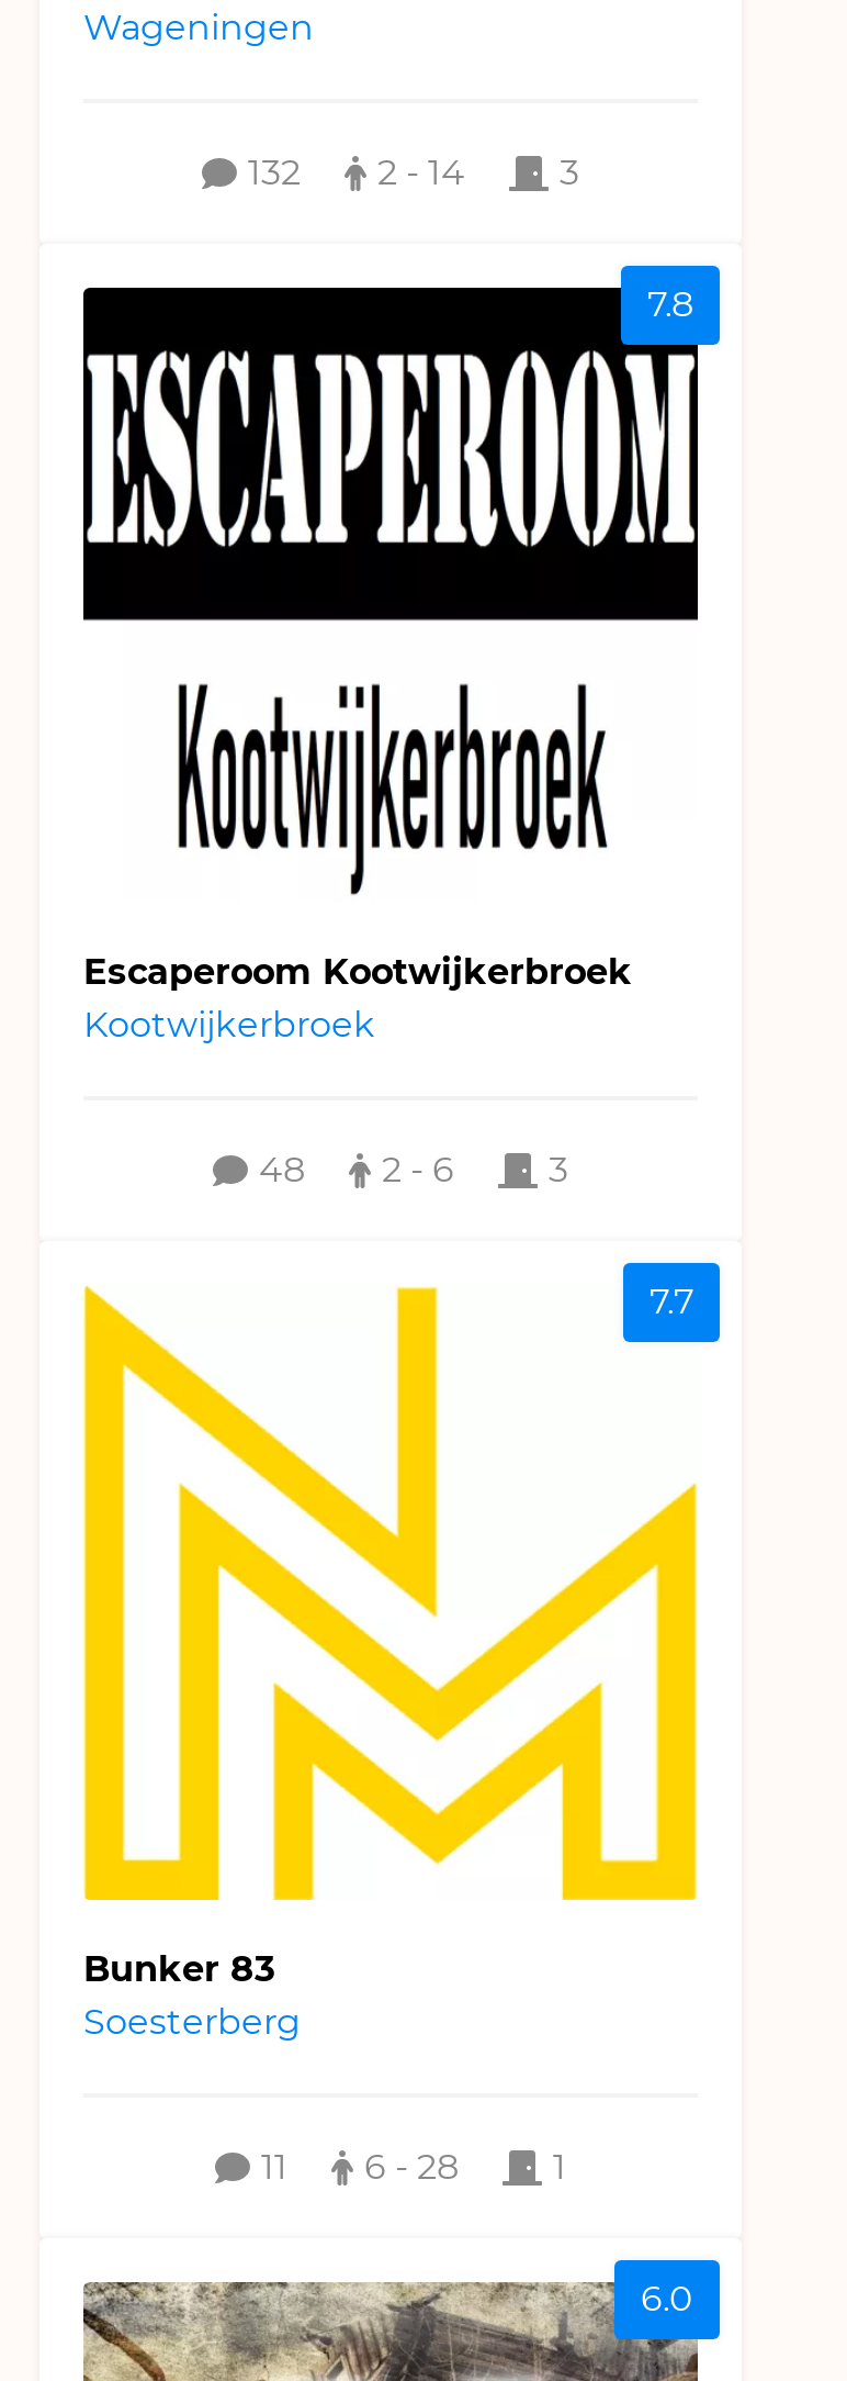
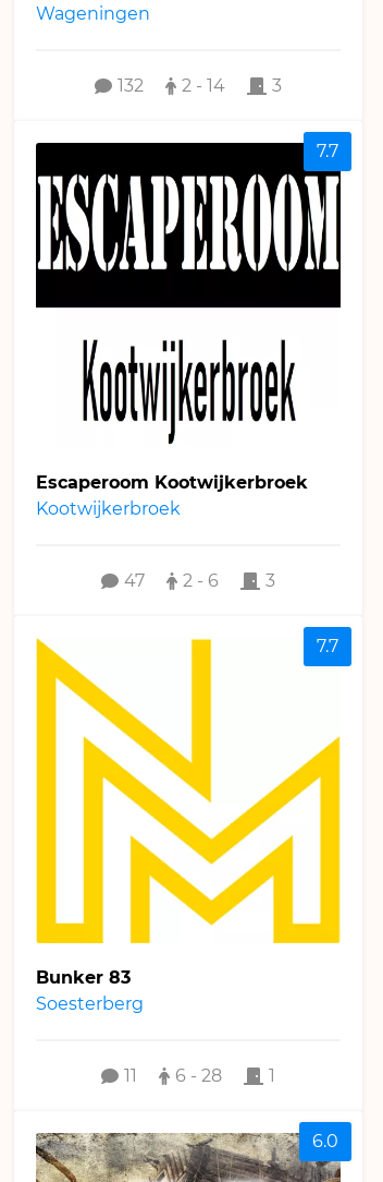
- 7.8
+ 7.7

- 48 2 - 6
+ 47 2 - 6
